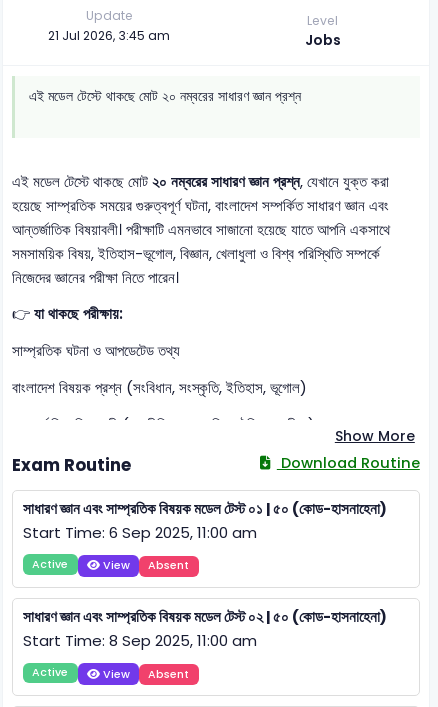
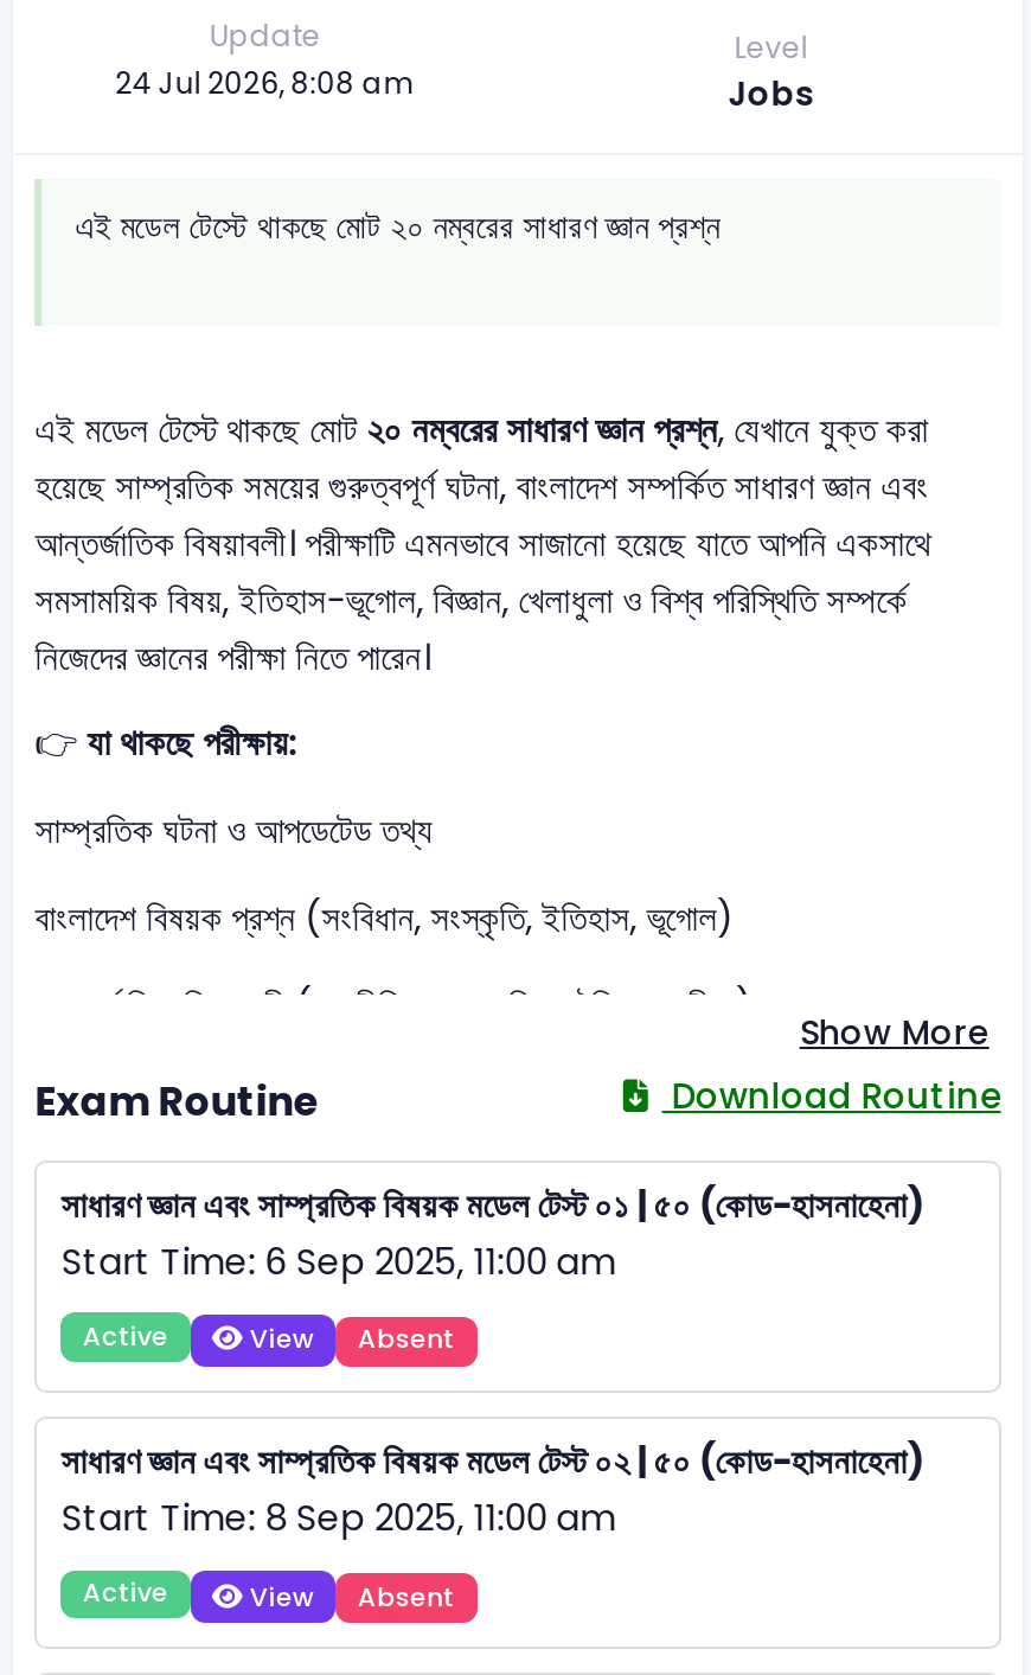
- 21 Jul 2026, 3:45 am
+ 24 Jul 2026, 8:08 am
